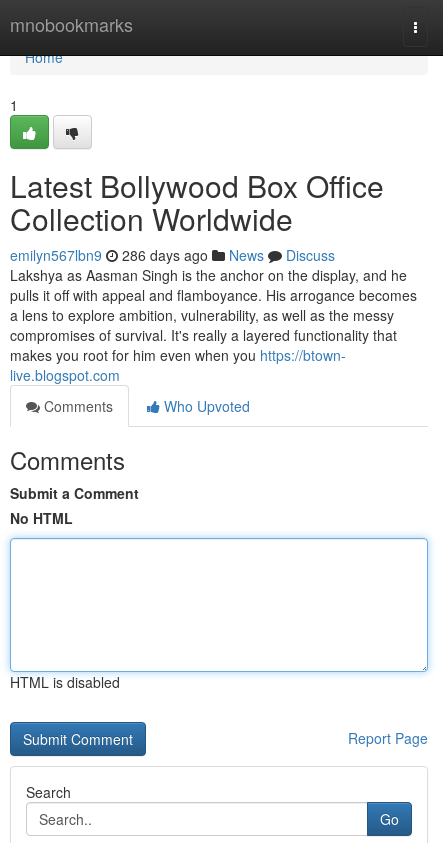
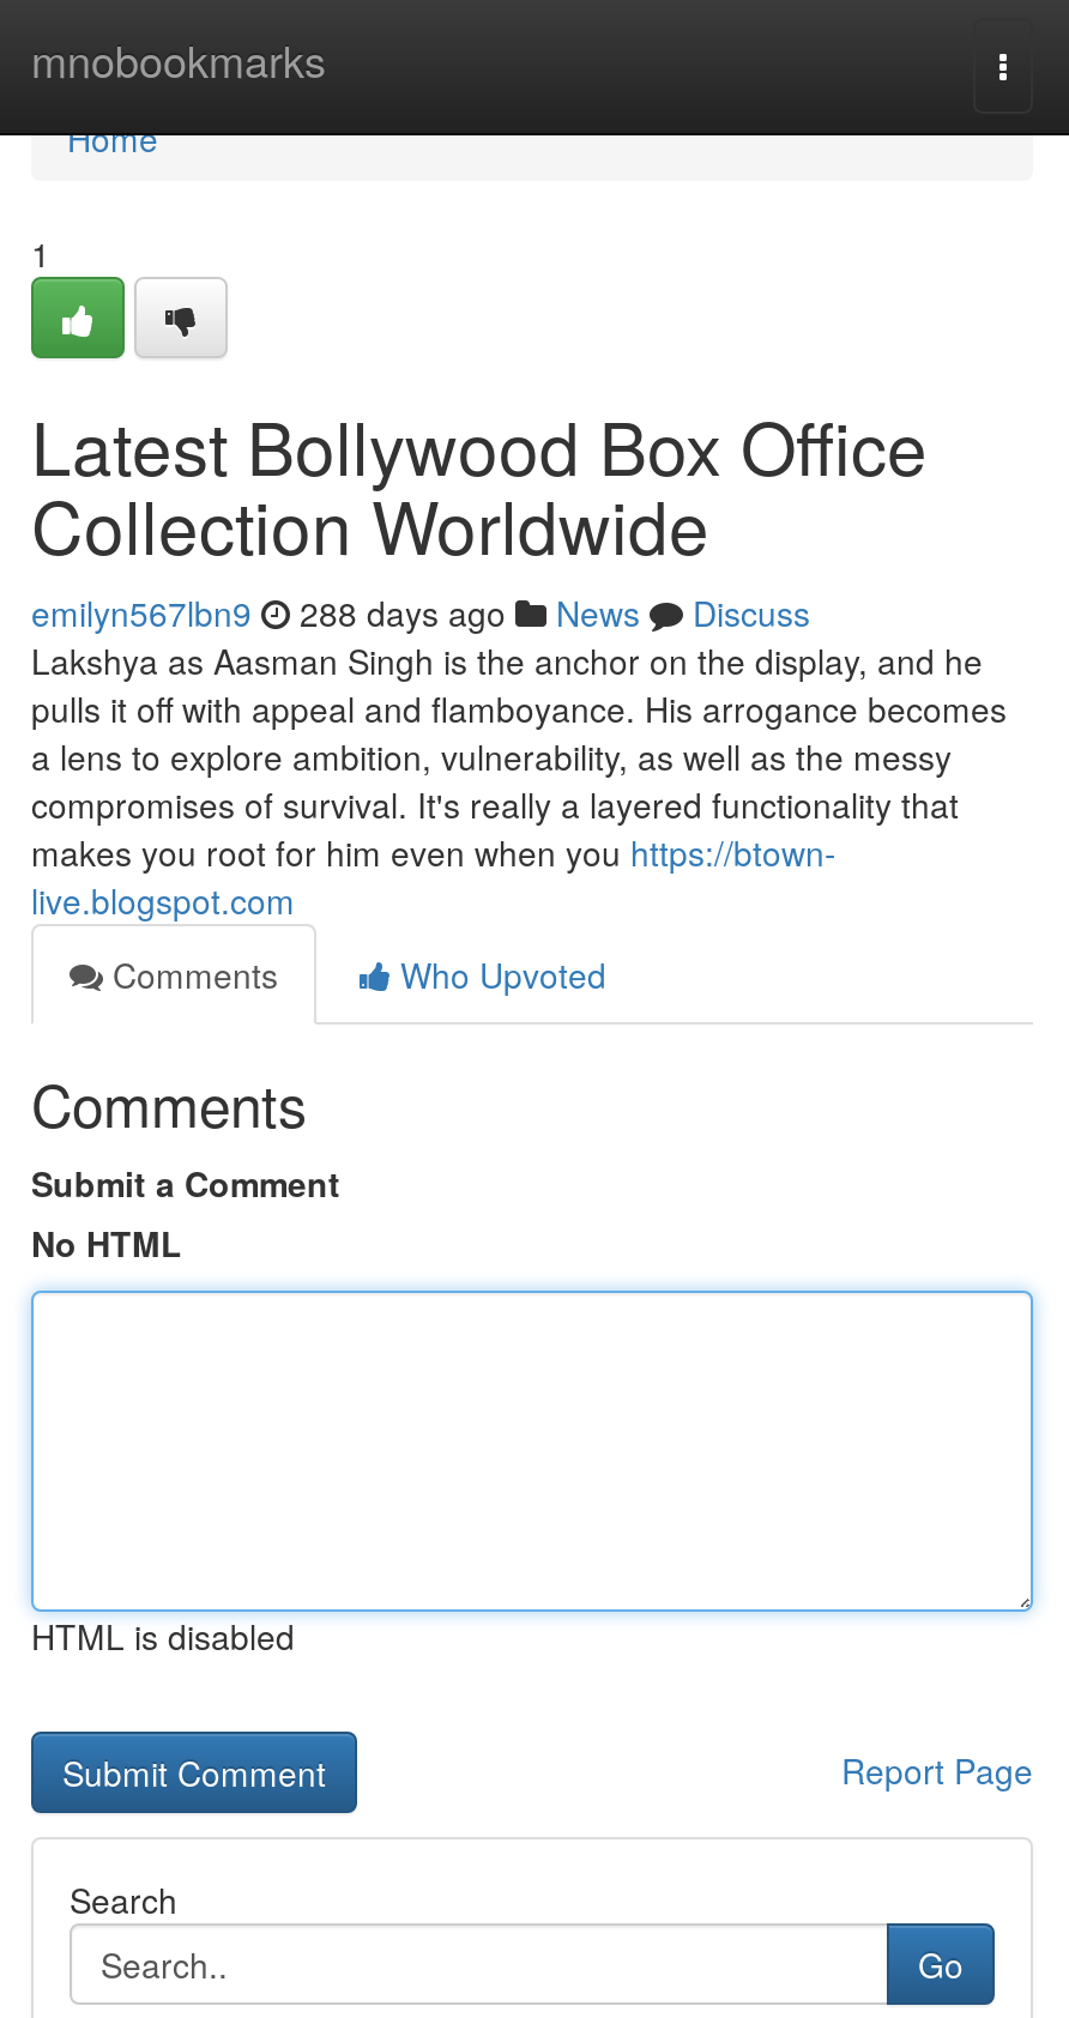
- emilyn567lbn9 286 days ago News Discuss
+ emilyn567lbn9 288 days ago News Discuss
